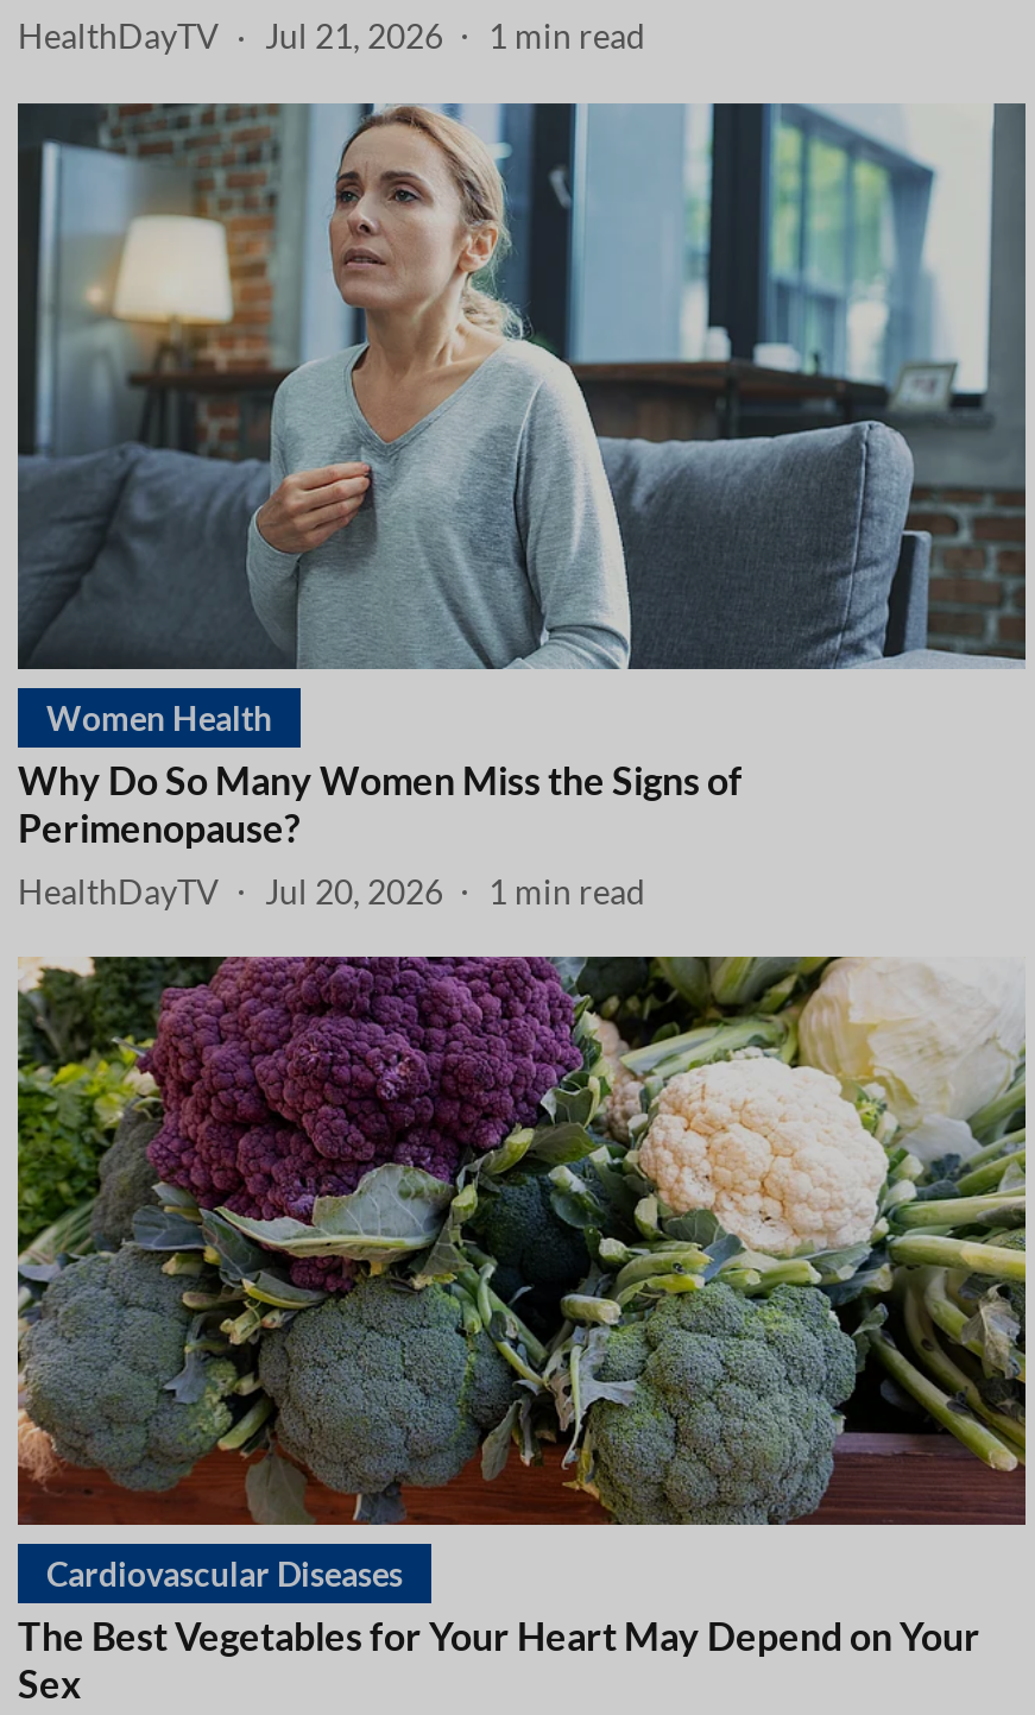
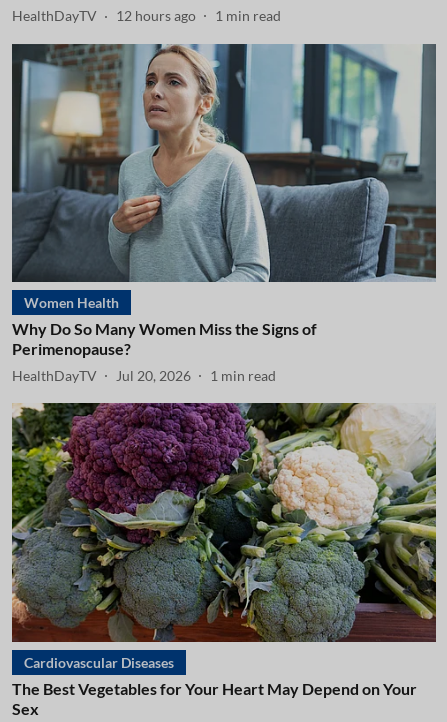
- HealthDayTV Jul 21, 2026 1 min read
+ HealthDayTV 12 hours ago 1 min read
